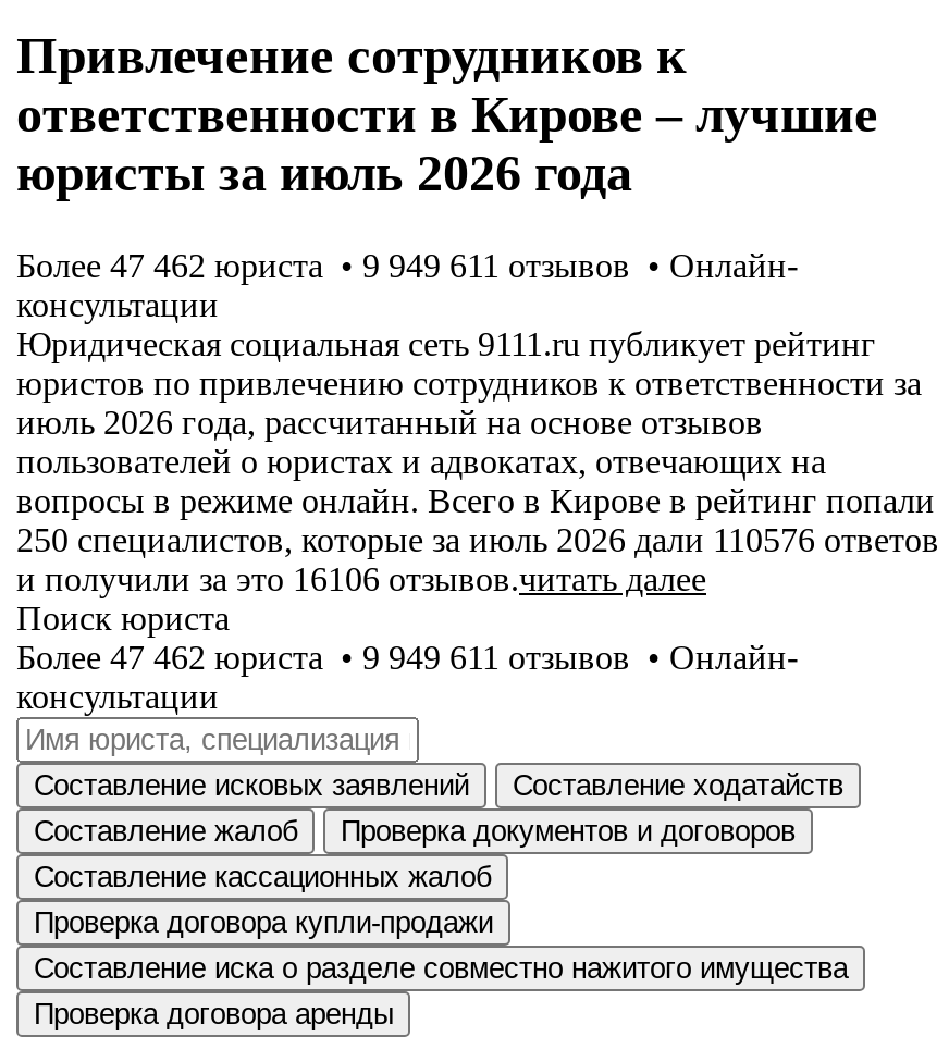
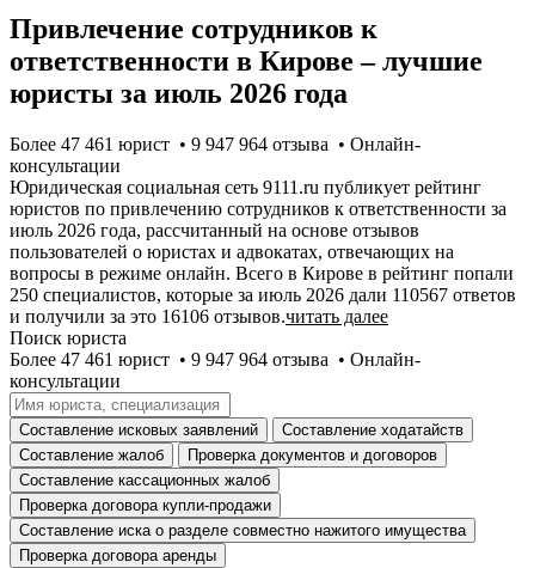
- Более 47 462 юристa • 9 949 611 отзывов • Онлайн-
+ Более 47 461 юрист • 9 947 964 отзывa • Онлайн-

- 250 специалистов, которые за июль 2026 дали 110576 ответов
+ 250 специалистов, которые за июль 2026 дали 110567 ответов

- Более 47 462 юристa • 9 949 611 отзывов • Онлайн-
+ Более 47 461 юрист • 9 947 964 отзывa • Онлайн-
